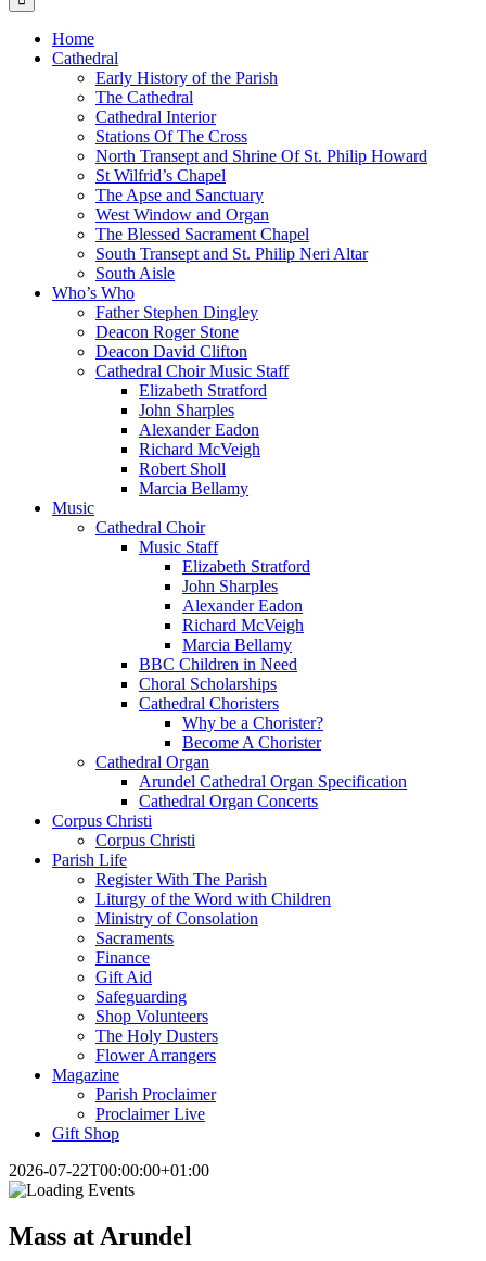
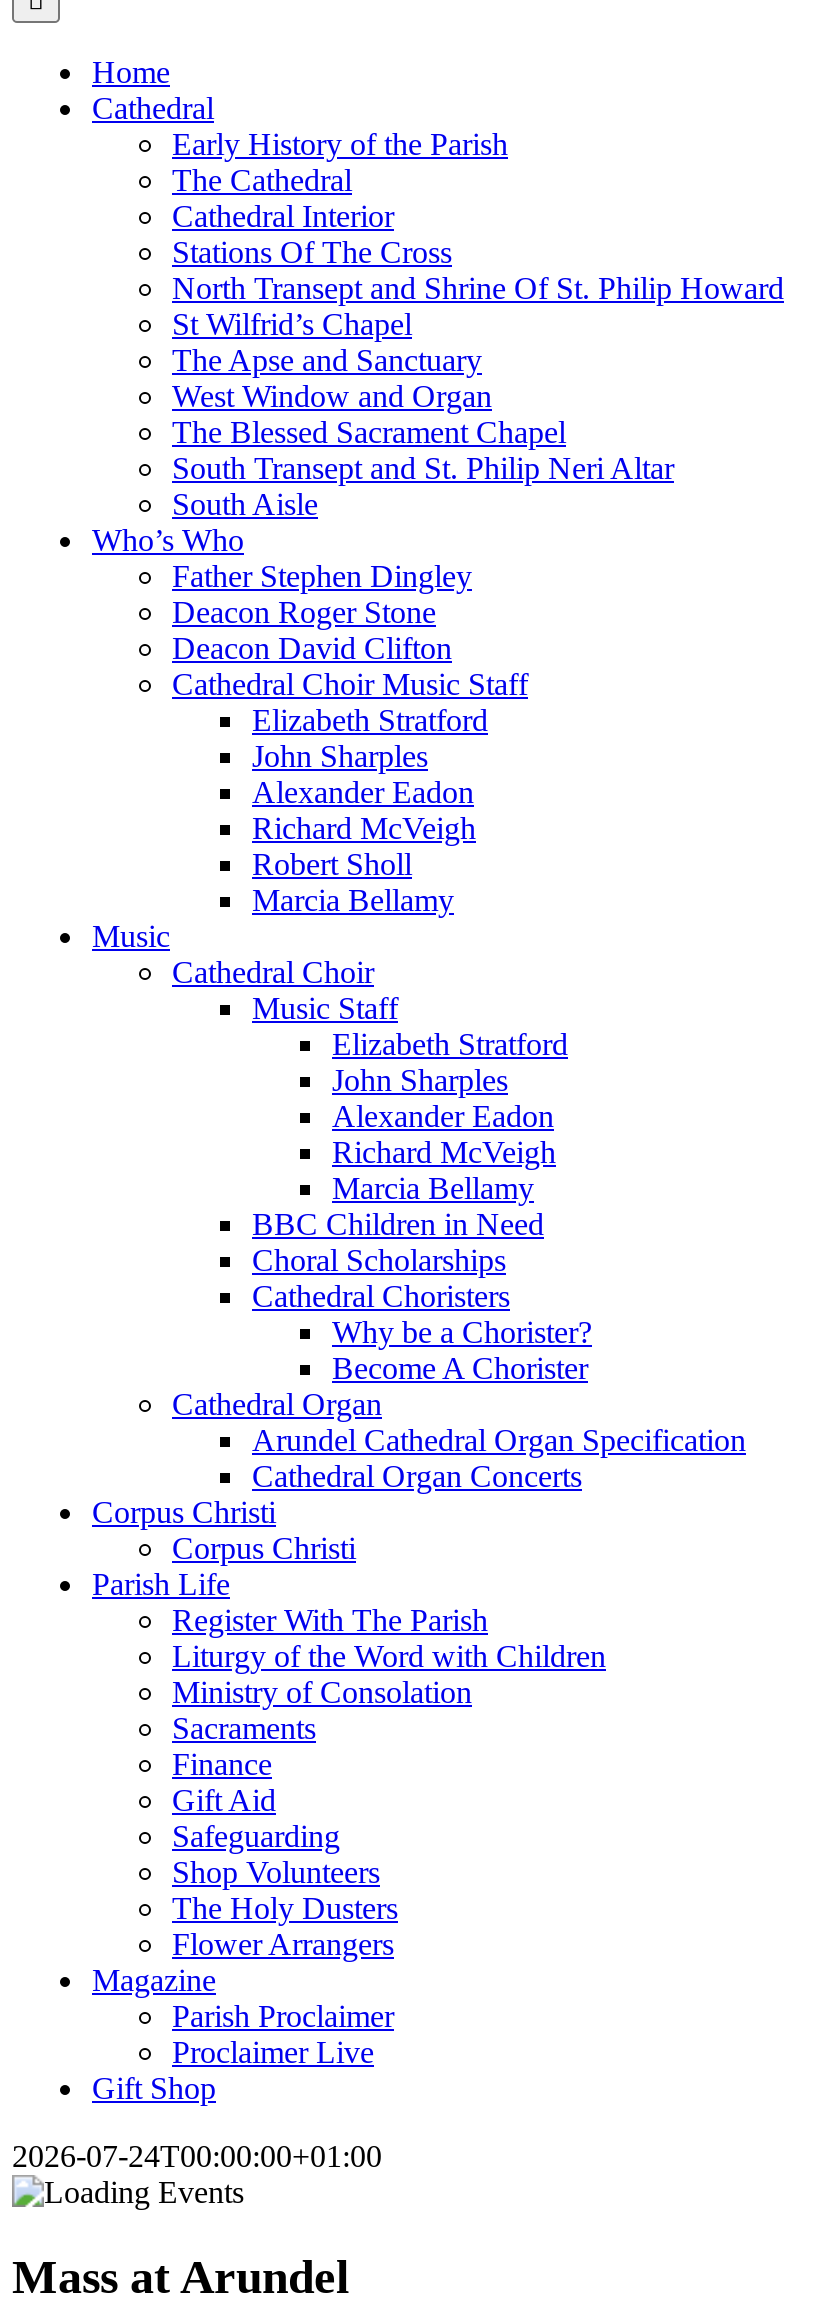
- 2026-07-22T00:00:00+01:00
+ 2026-07-24T00:00:00+01:00
